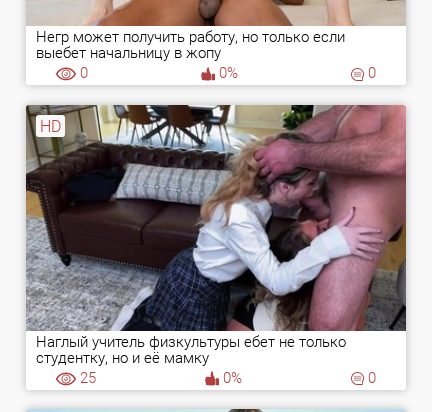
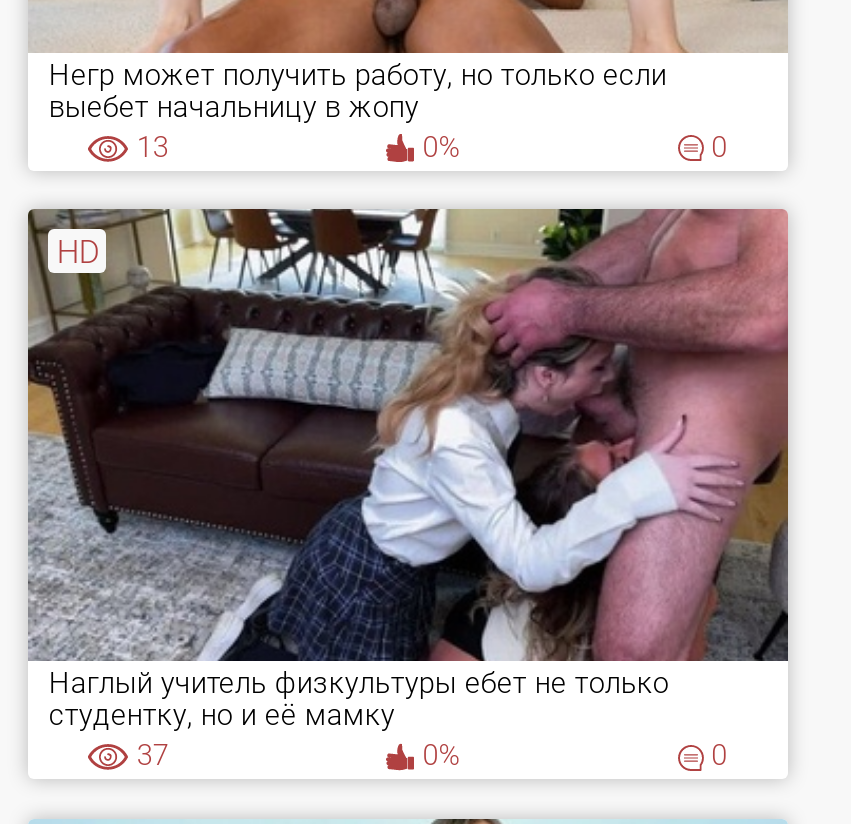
- 0
+ 13

- 25
+ 37
